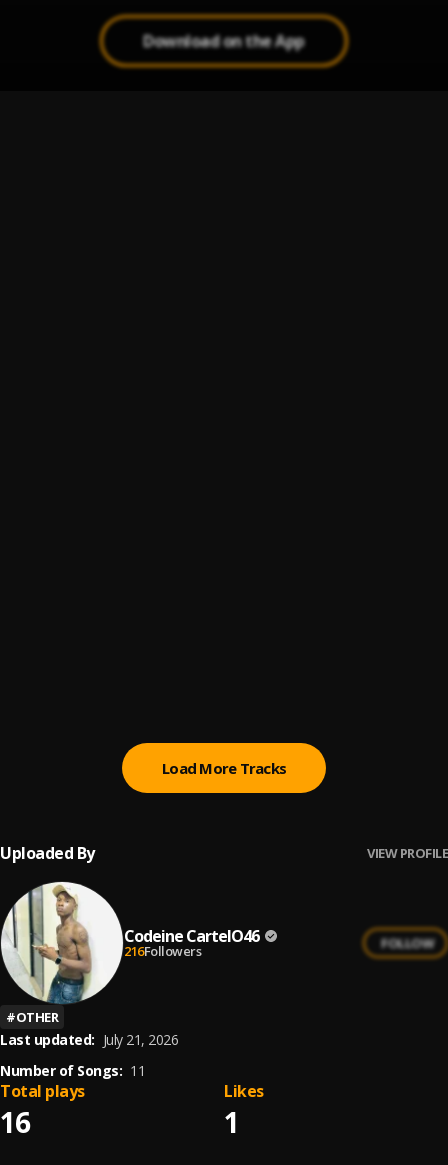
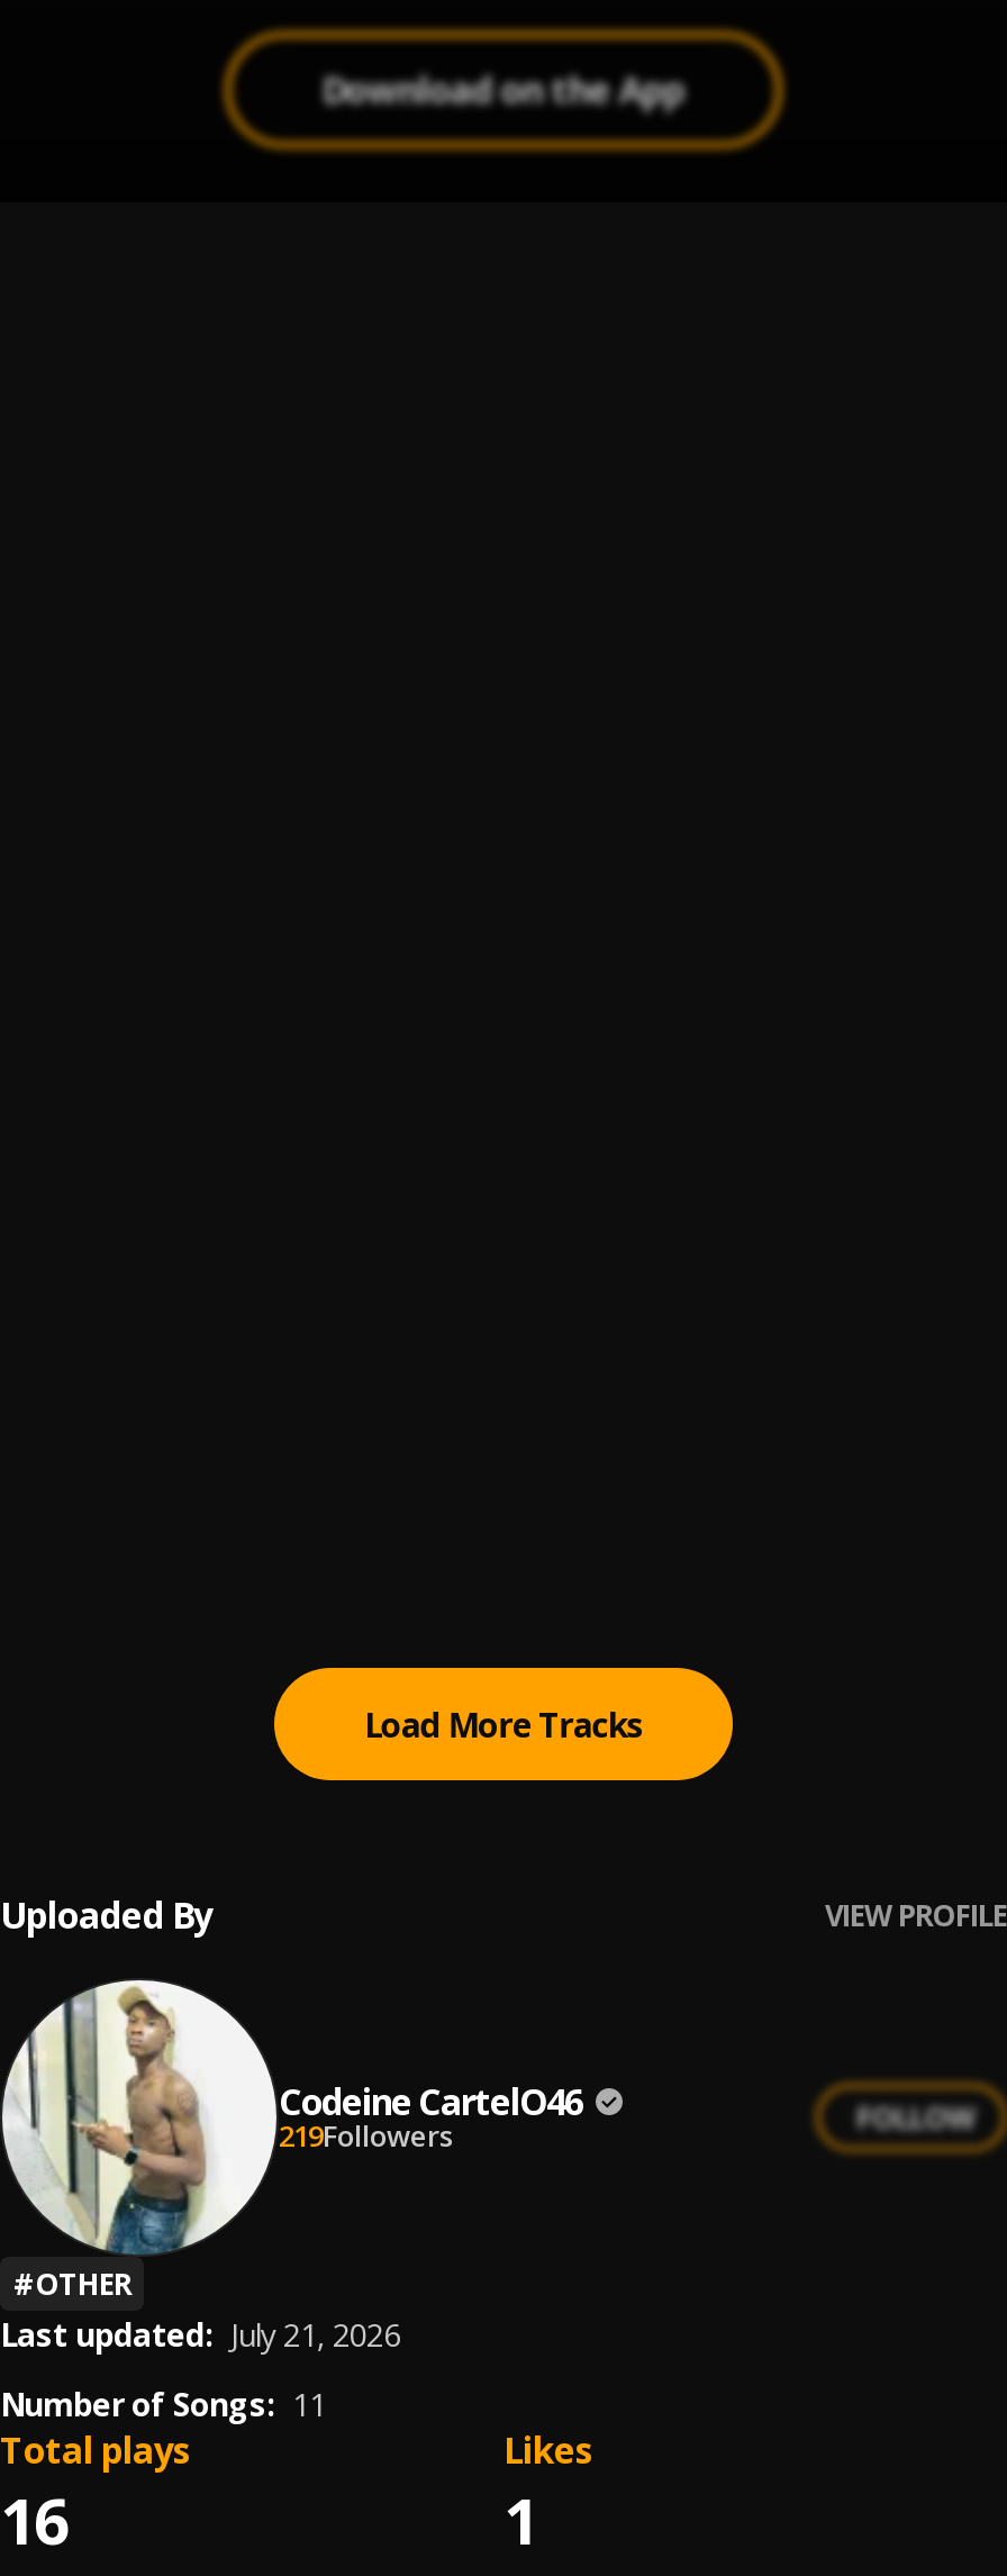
- 216Followers
+ 219Followers
